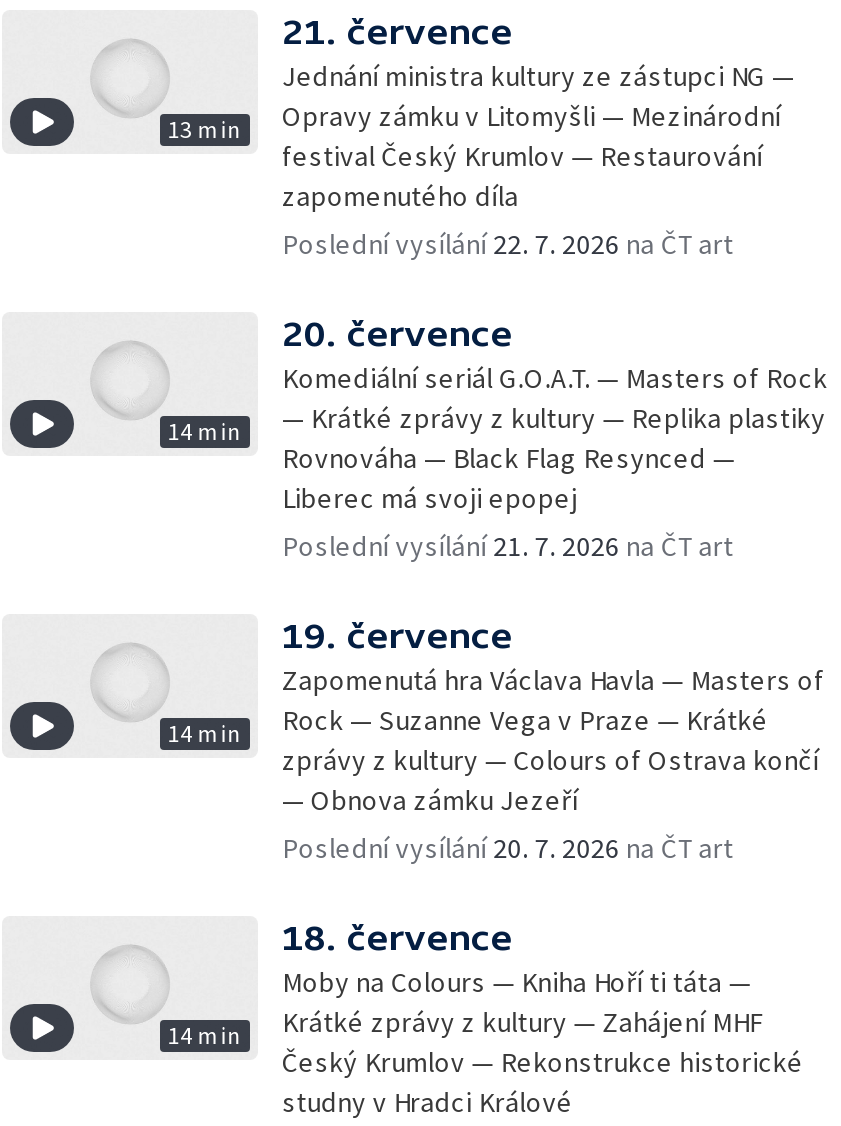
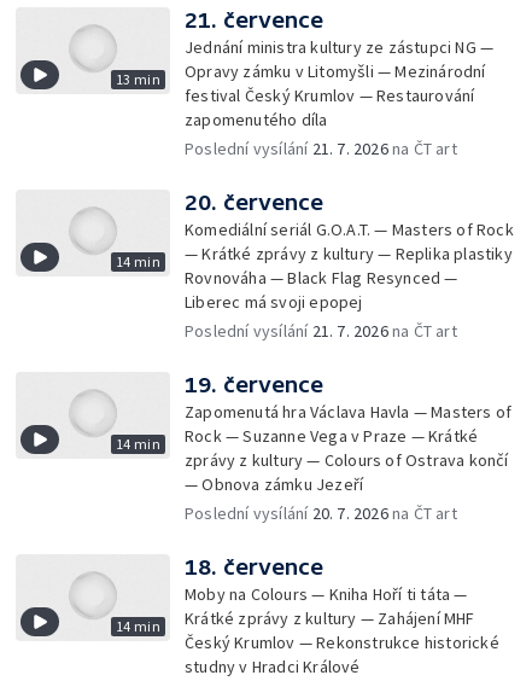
- Poslední vysílání 22. 7. 2026 na ČT art
+ Poslední vysílání 21. 7. 2026 na ČT art
